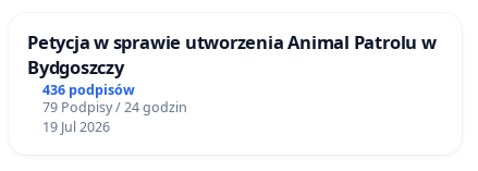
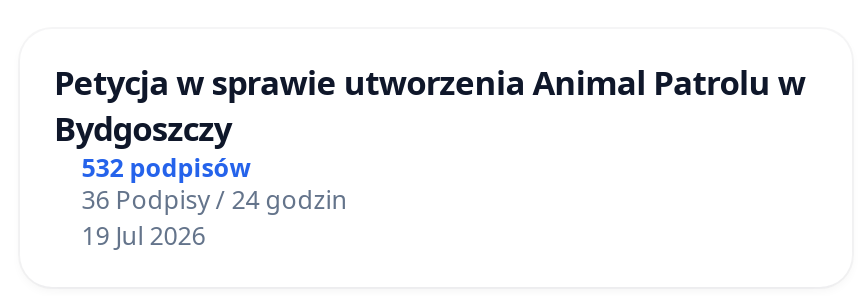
- 436 podpisów
+ 532 podpisów

- 79 Podpisy / 24 godzin
+ 36 Podpisy / 24 godzin
